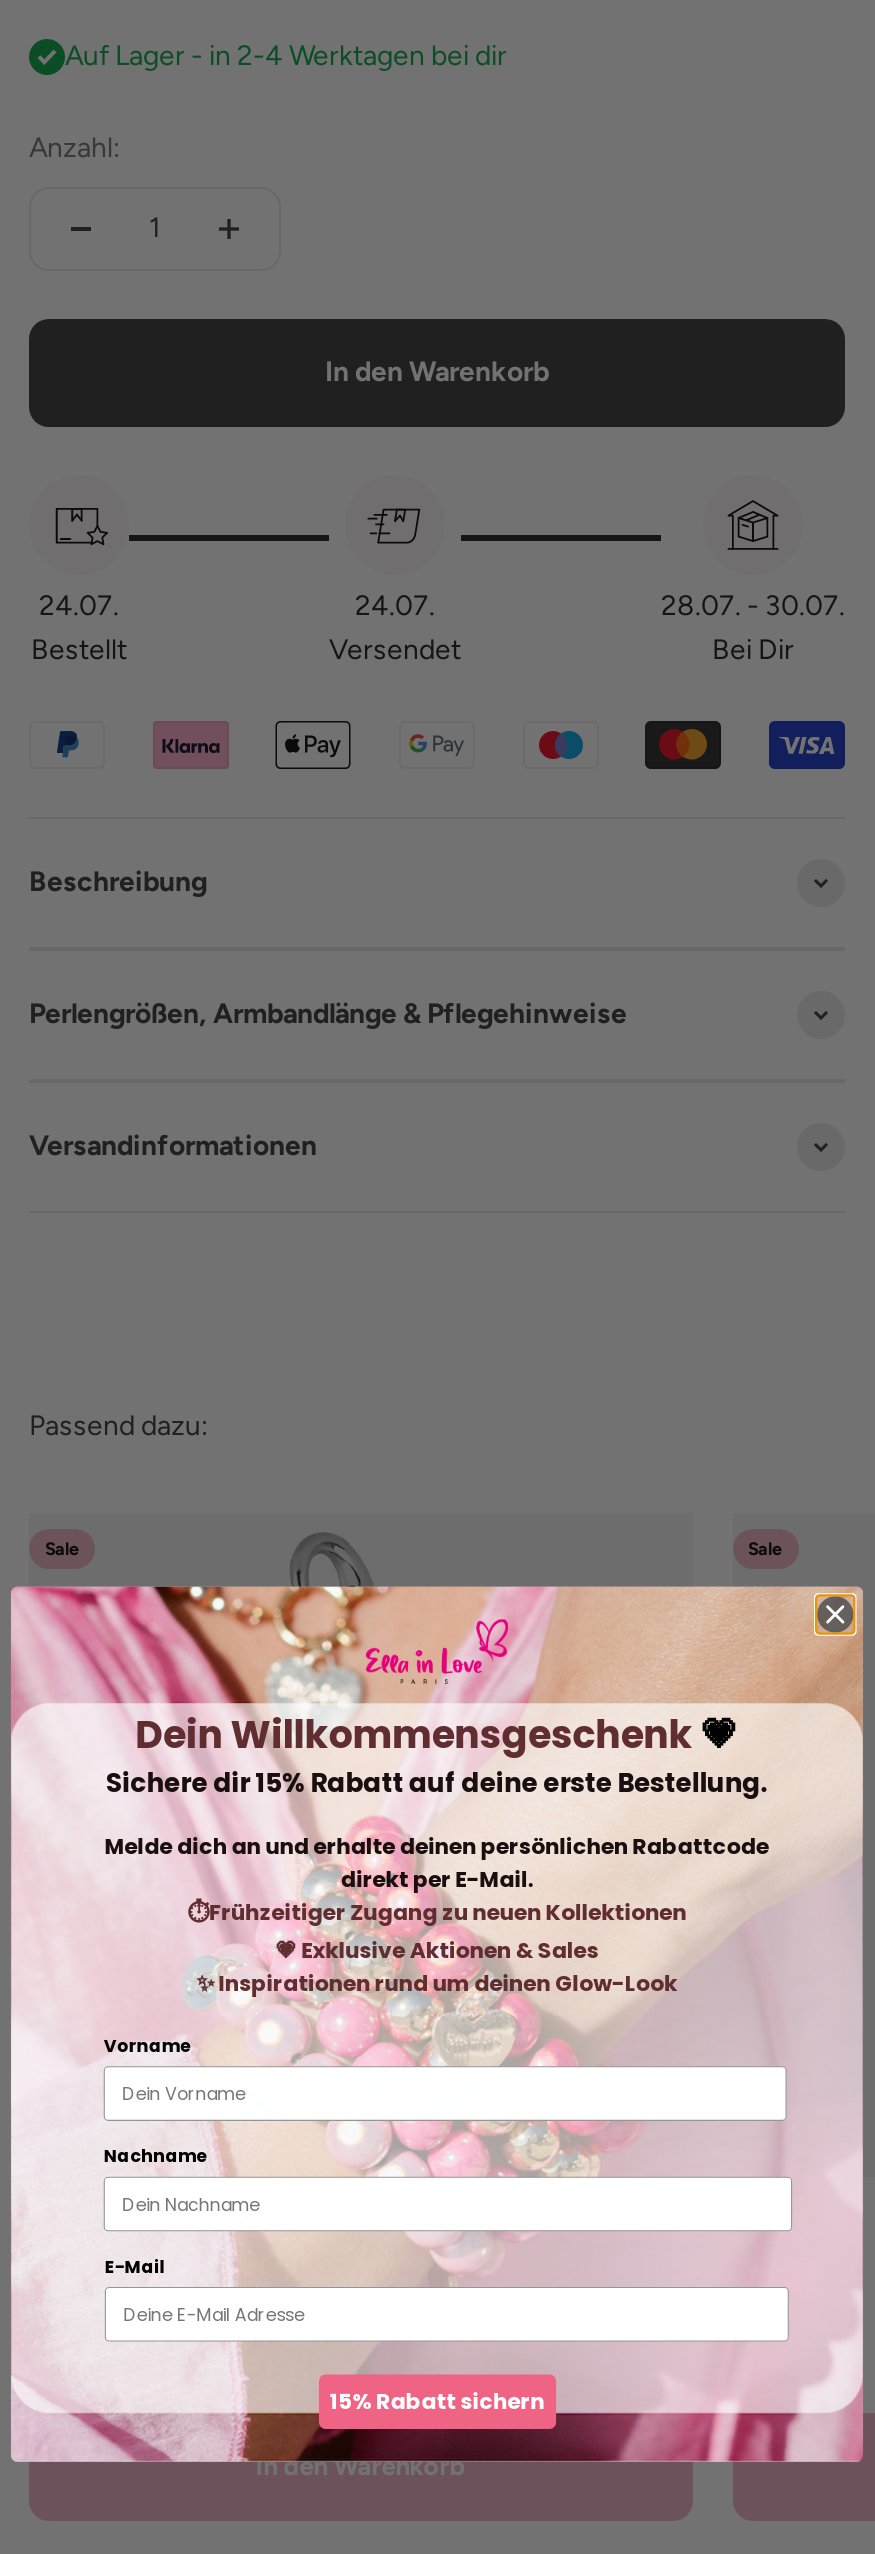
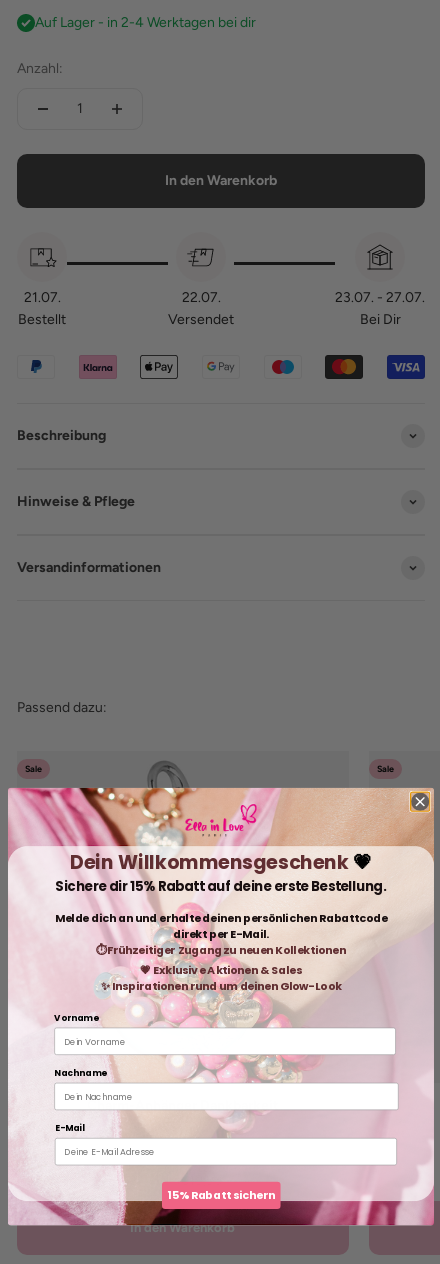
- 24.07.
+ 21.07.

- 24.07.
+ 22.07.

- 28.07. - 30.07.
+ 23.07. - 27.07.

- Perlengrößen, Armbandlänge & Pflegehinweise
+ Hinweise & Pflege
